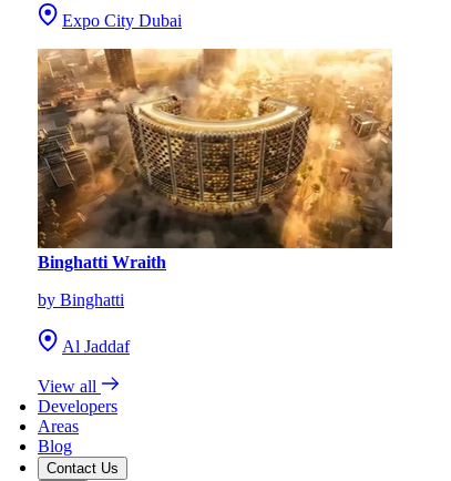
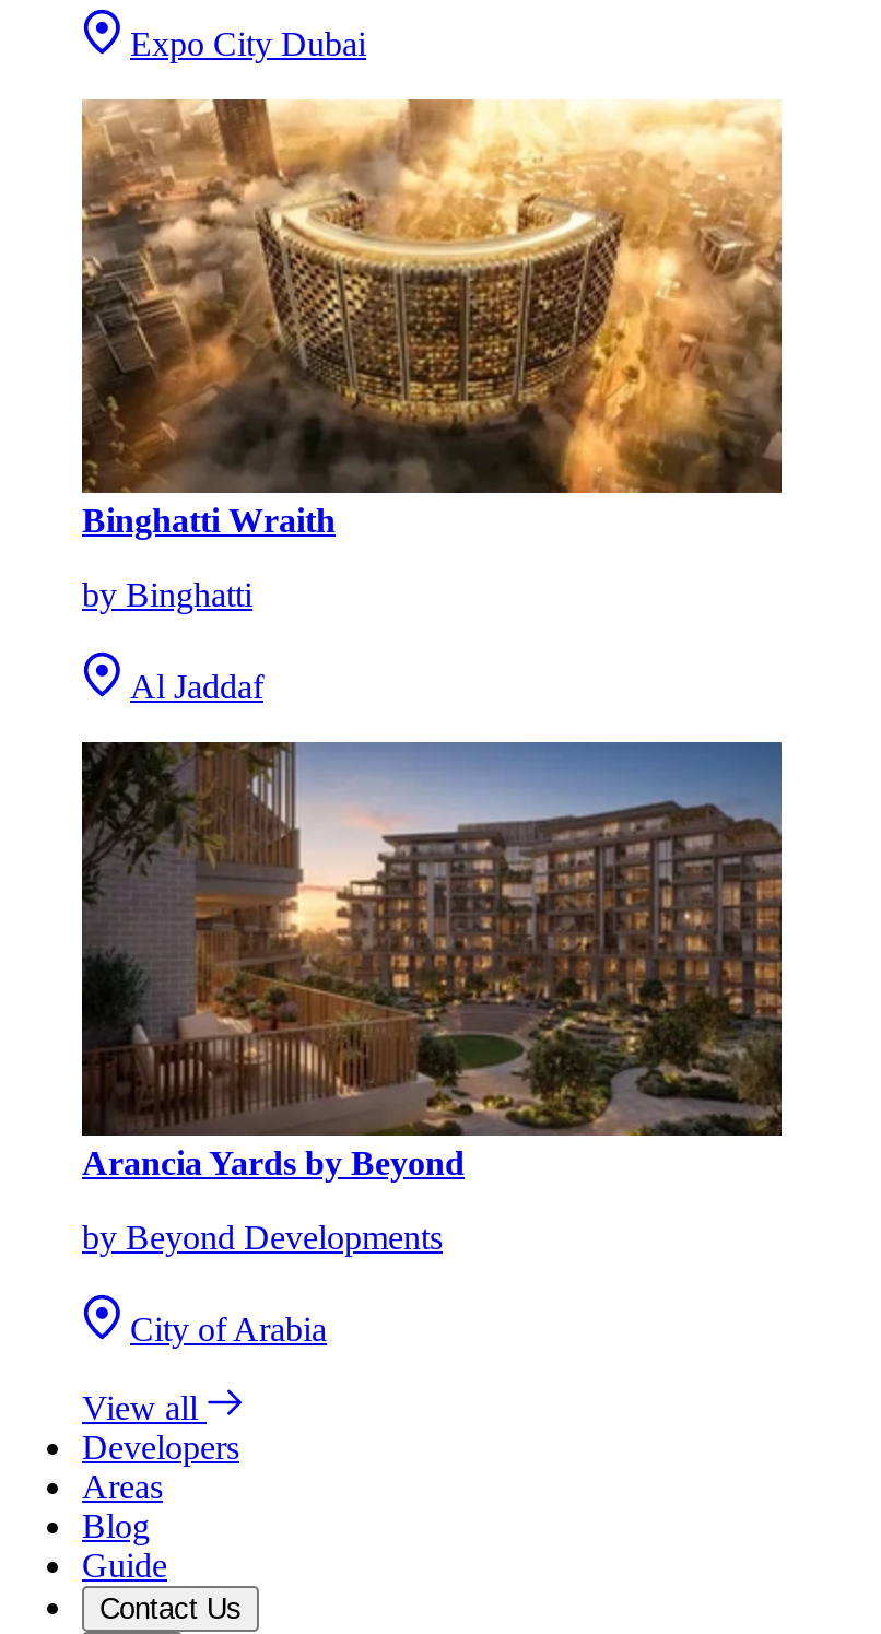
+ [image]
+ Arancia Yards by Beyond
+ by Beyond Developments
+ City of Arabia

+ Guide
